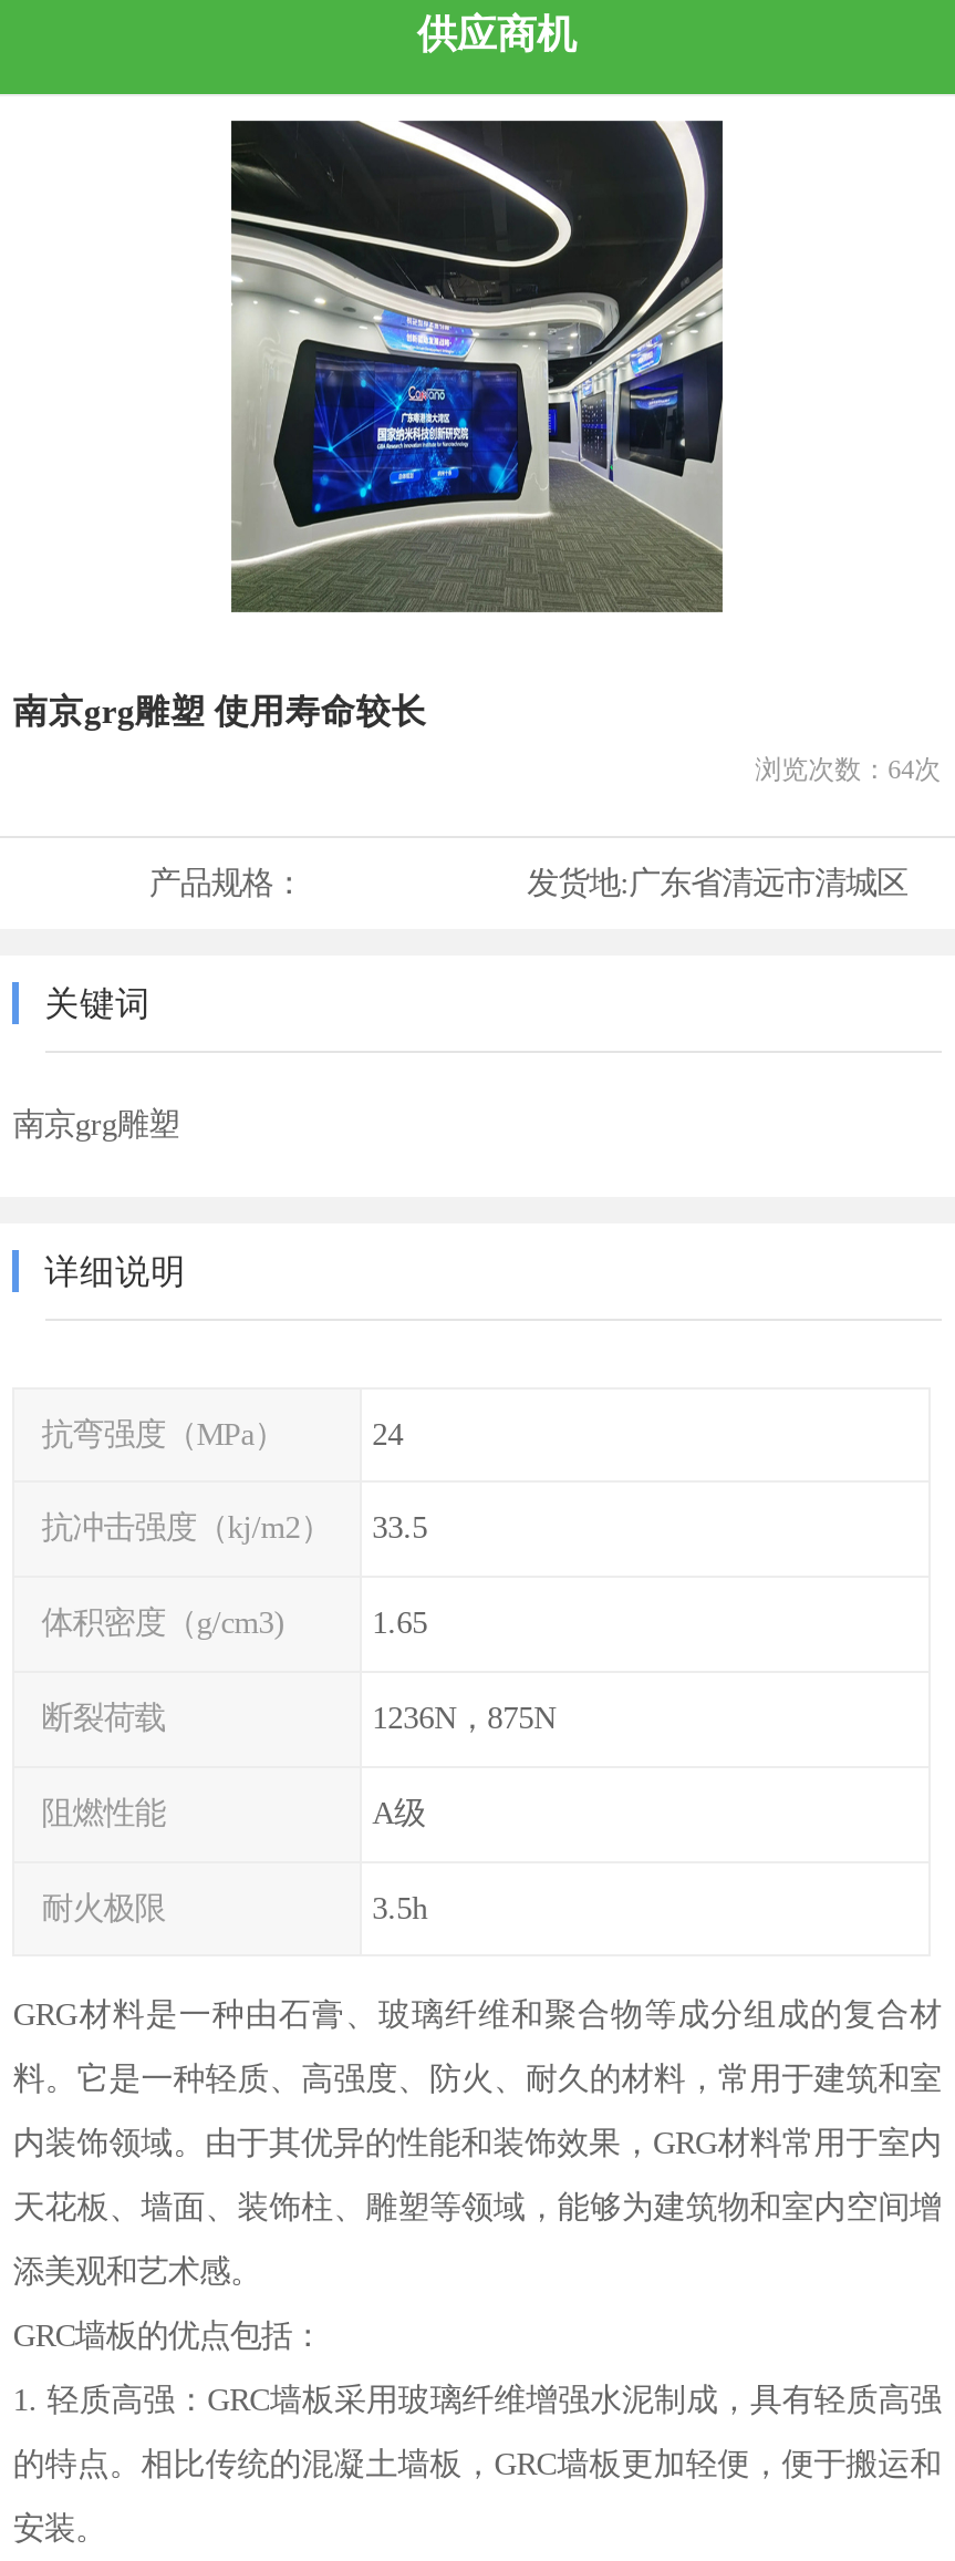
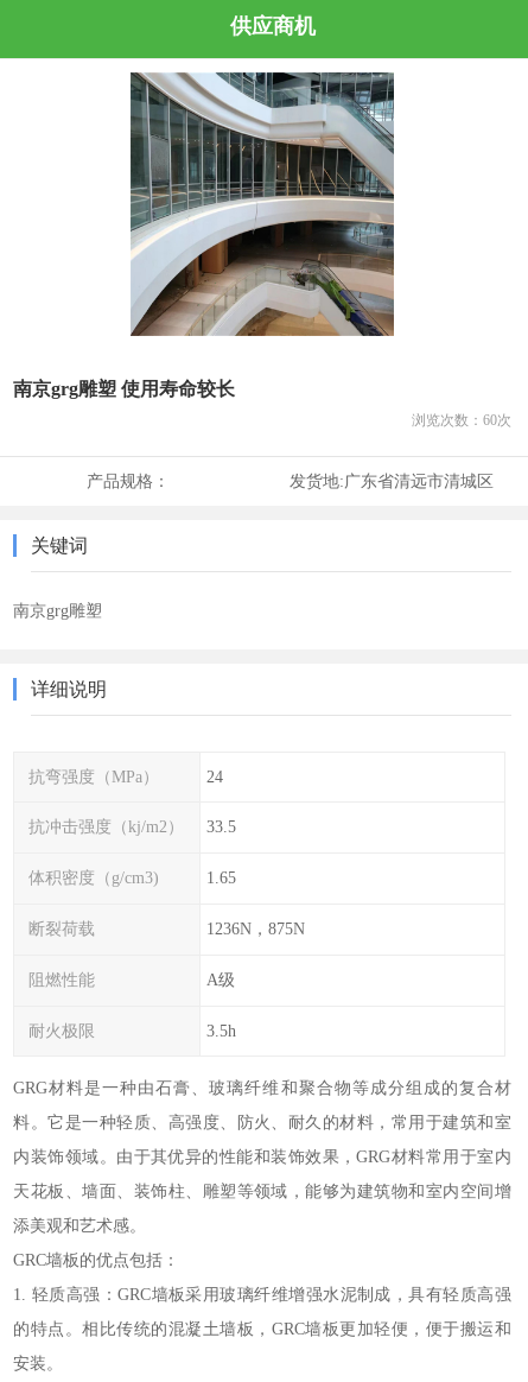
- [image]
+ [image]

- 浏览次数：64次
+ 浏览次数：60次
